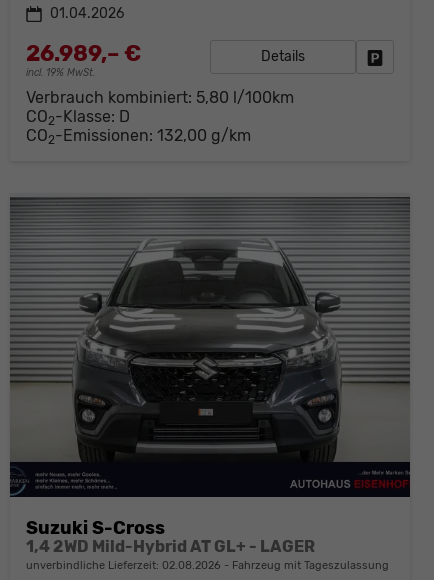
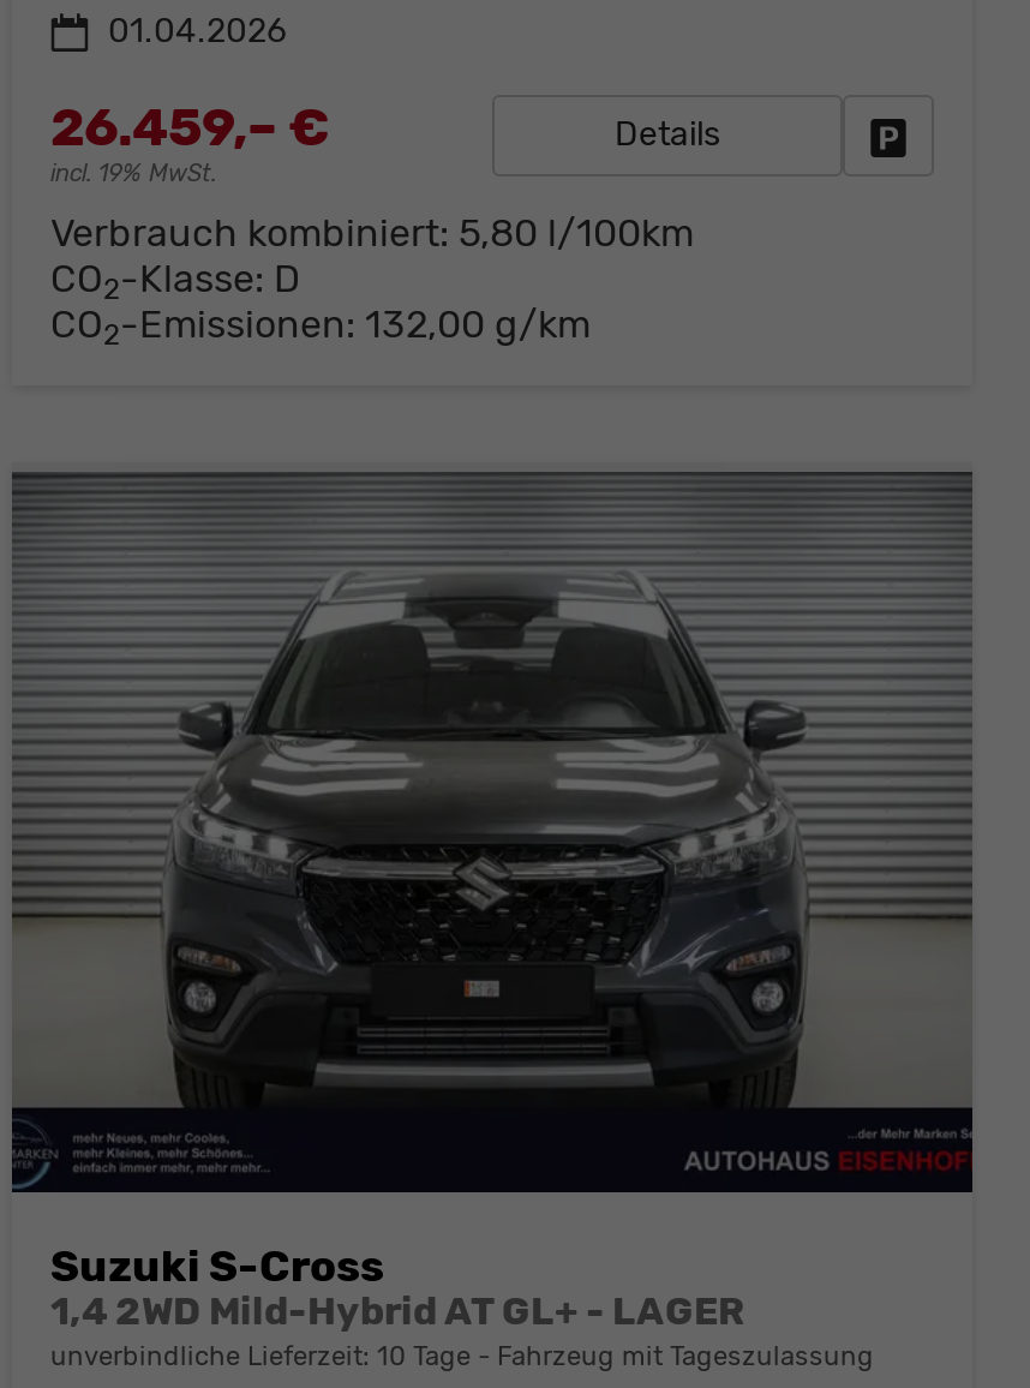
- 26.989,– €
+ 26.459,– €

- unverbindliche Lieferzeit: 02.08.2026
+ unverbindliche Lieferzeit: 10 Tage
